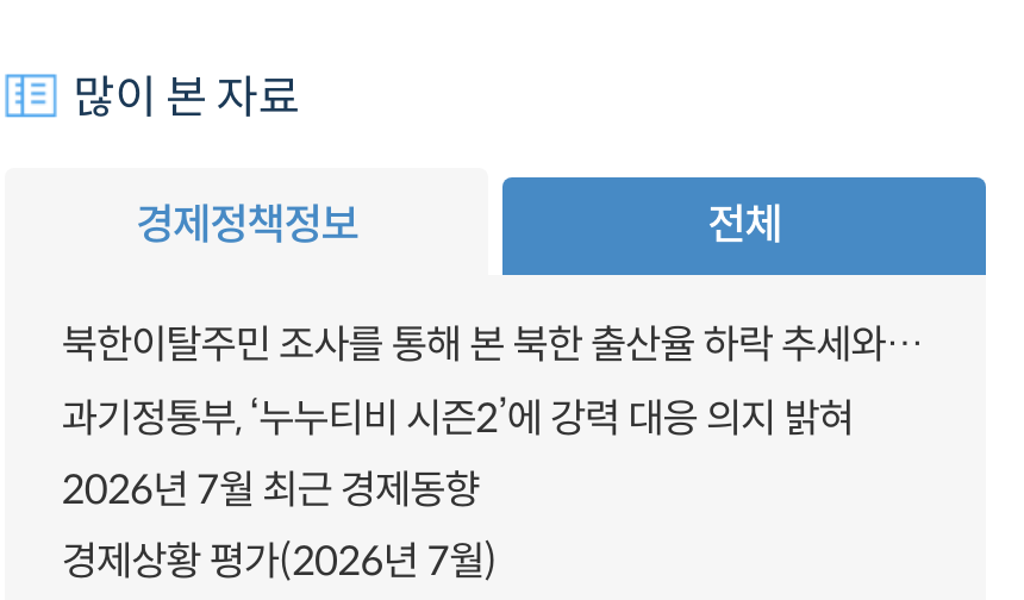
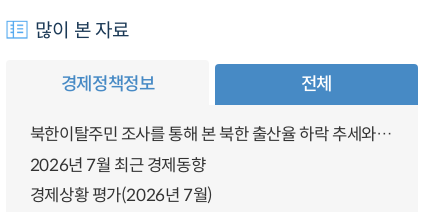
- 과기정통부, ‘누누티비 시즌2’에 강력 대응 의지 밝혀
